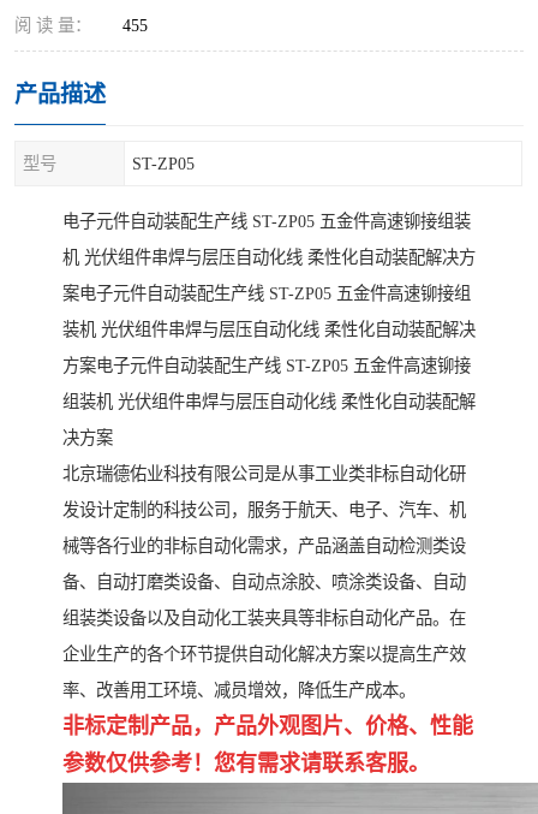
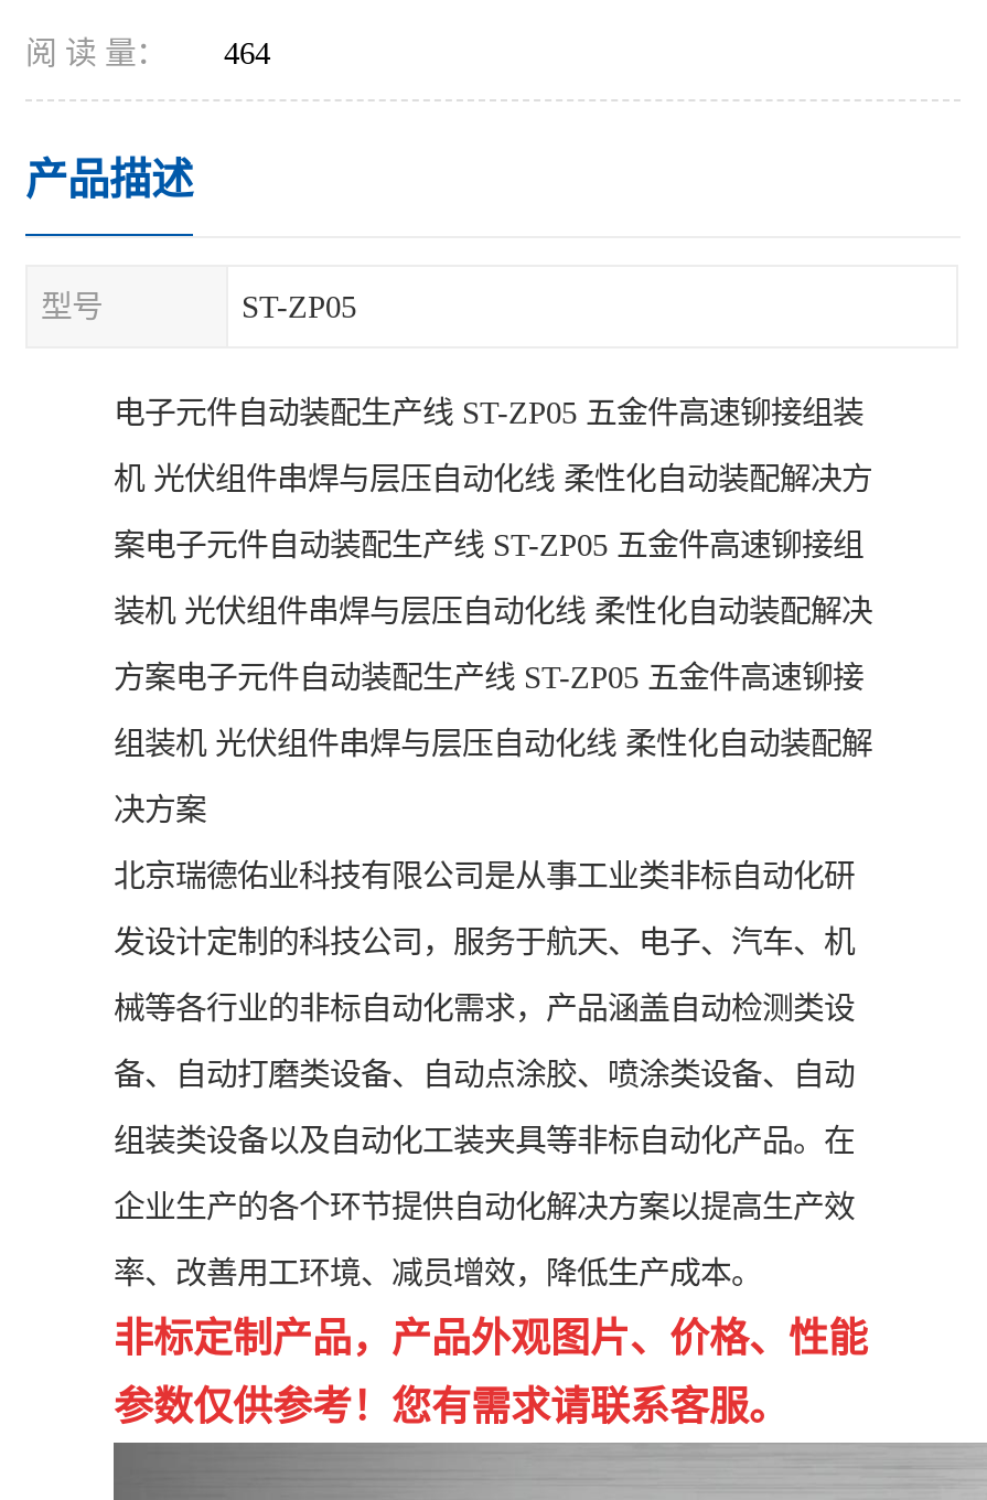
- 阅 读 量： 455
+ 阅 读 量： 464
